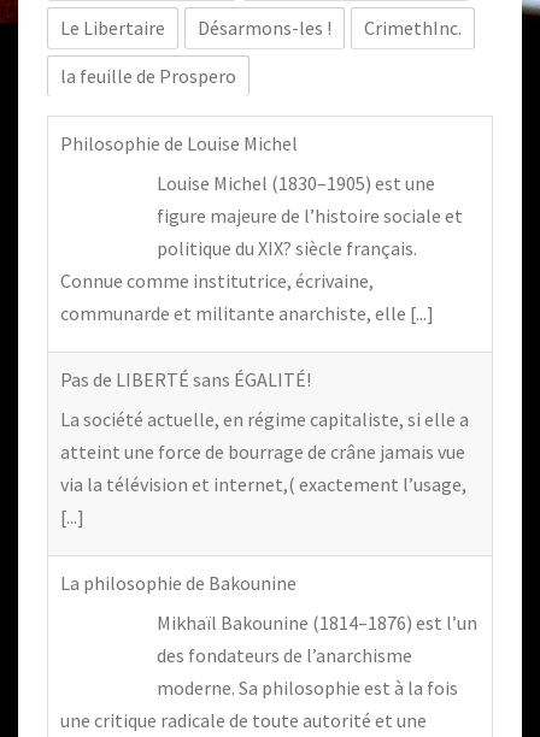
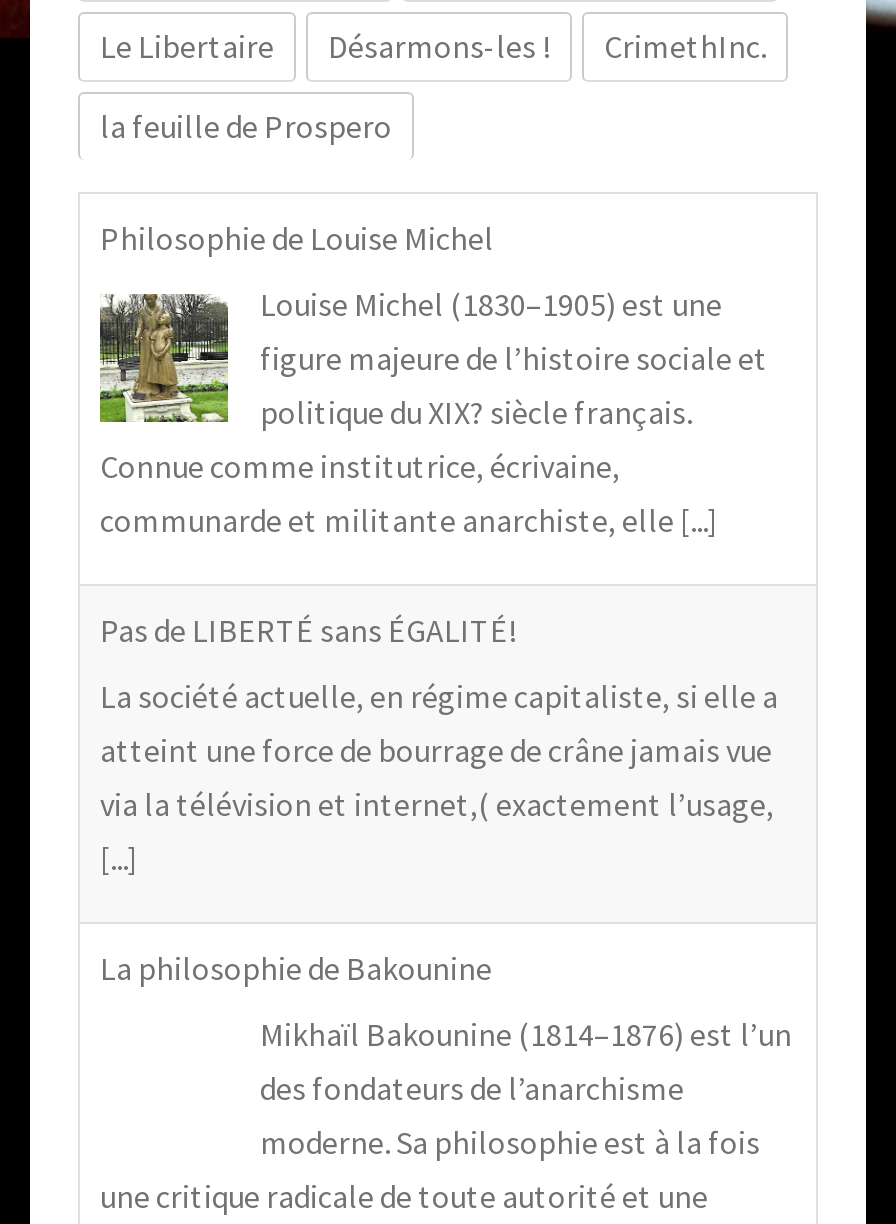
+ [image]
